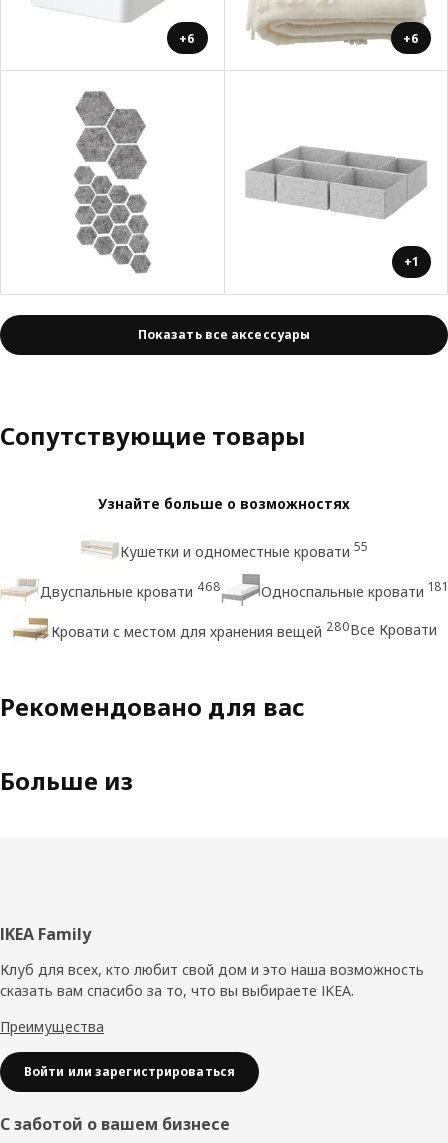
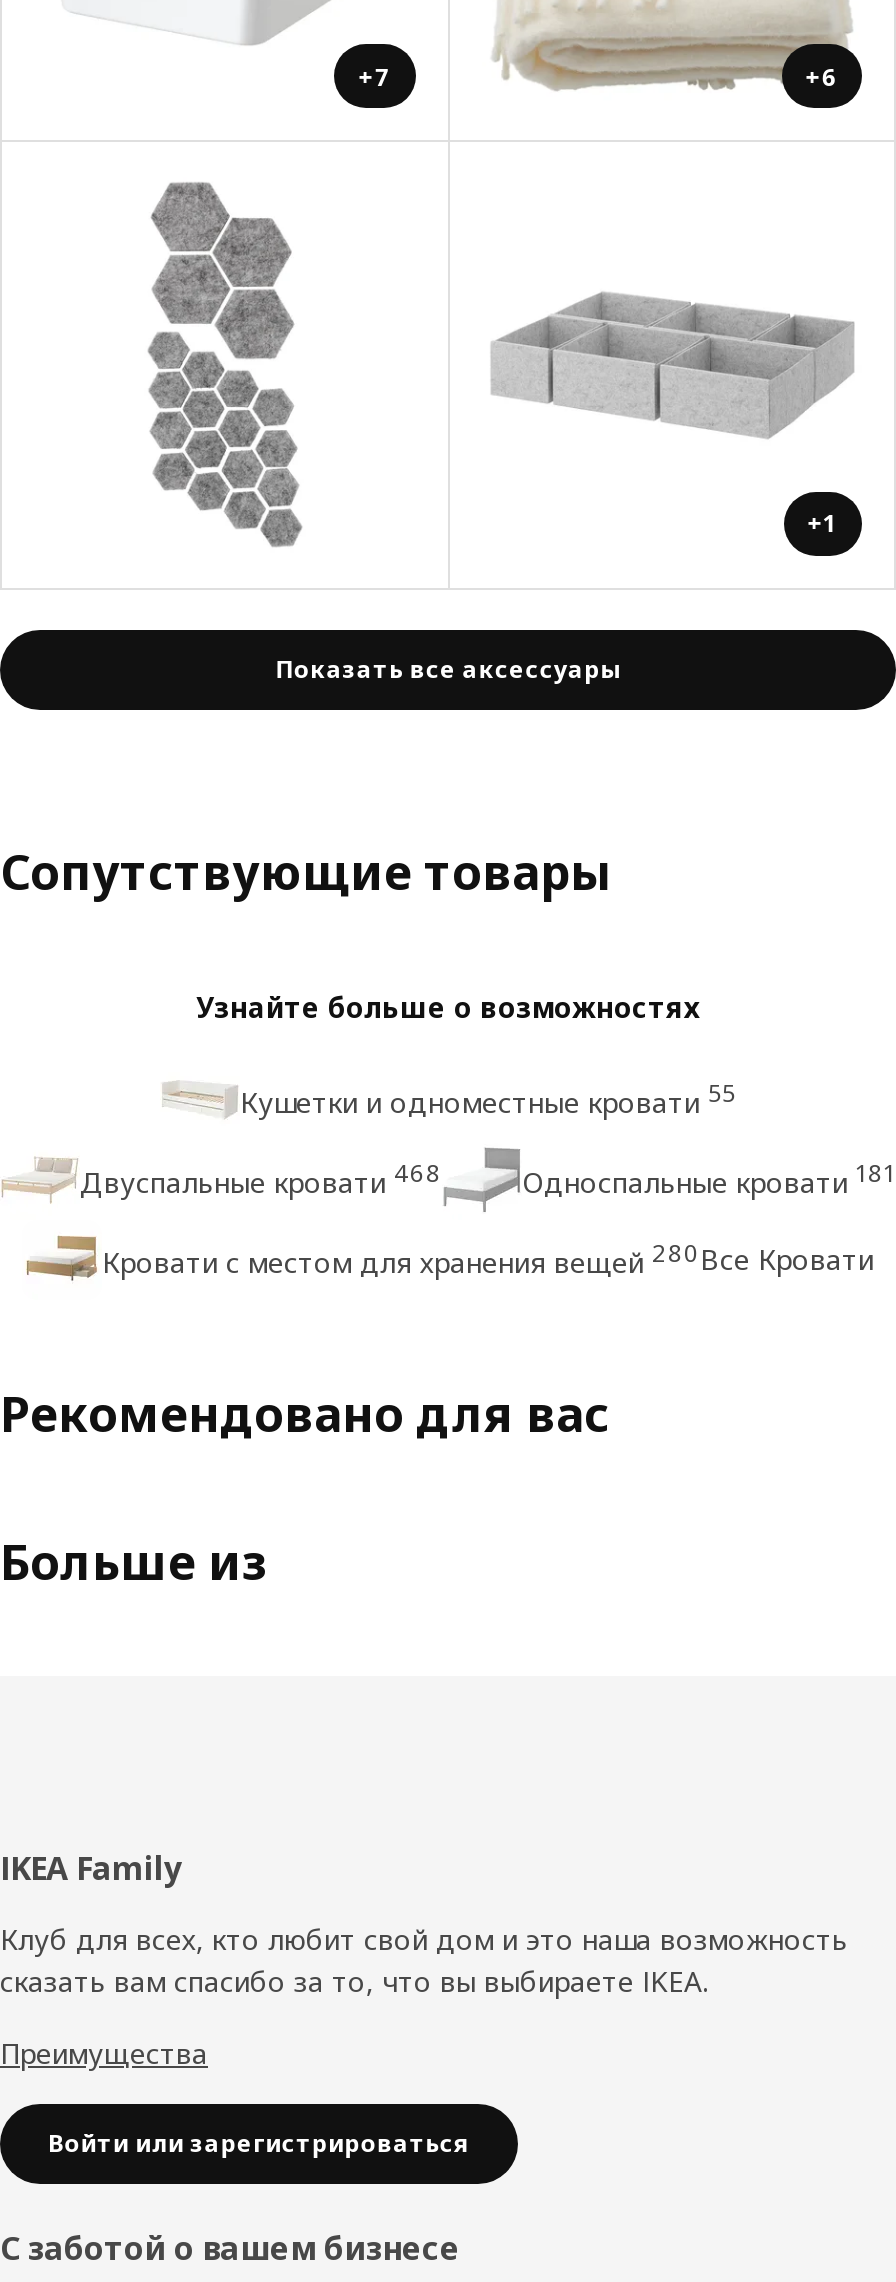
- +6
+ +7
